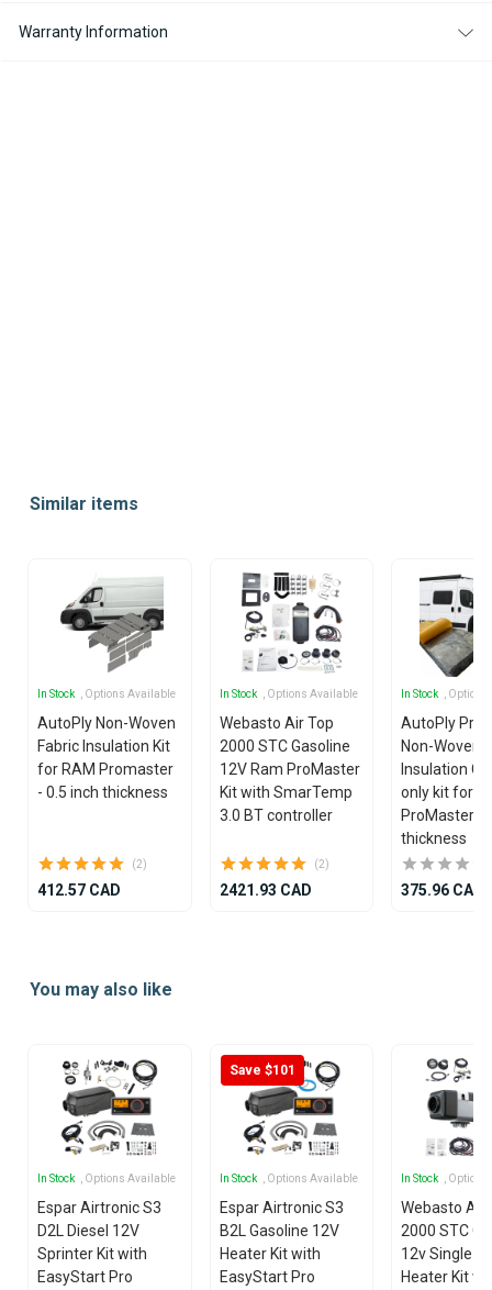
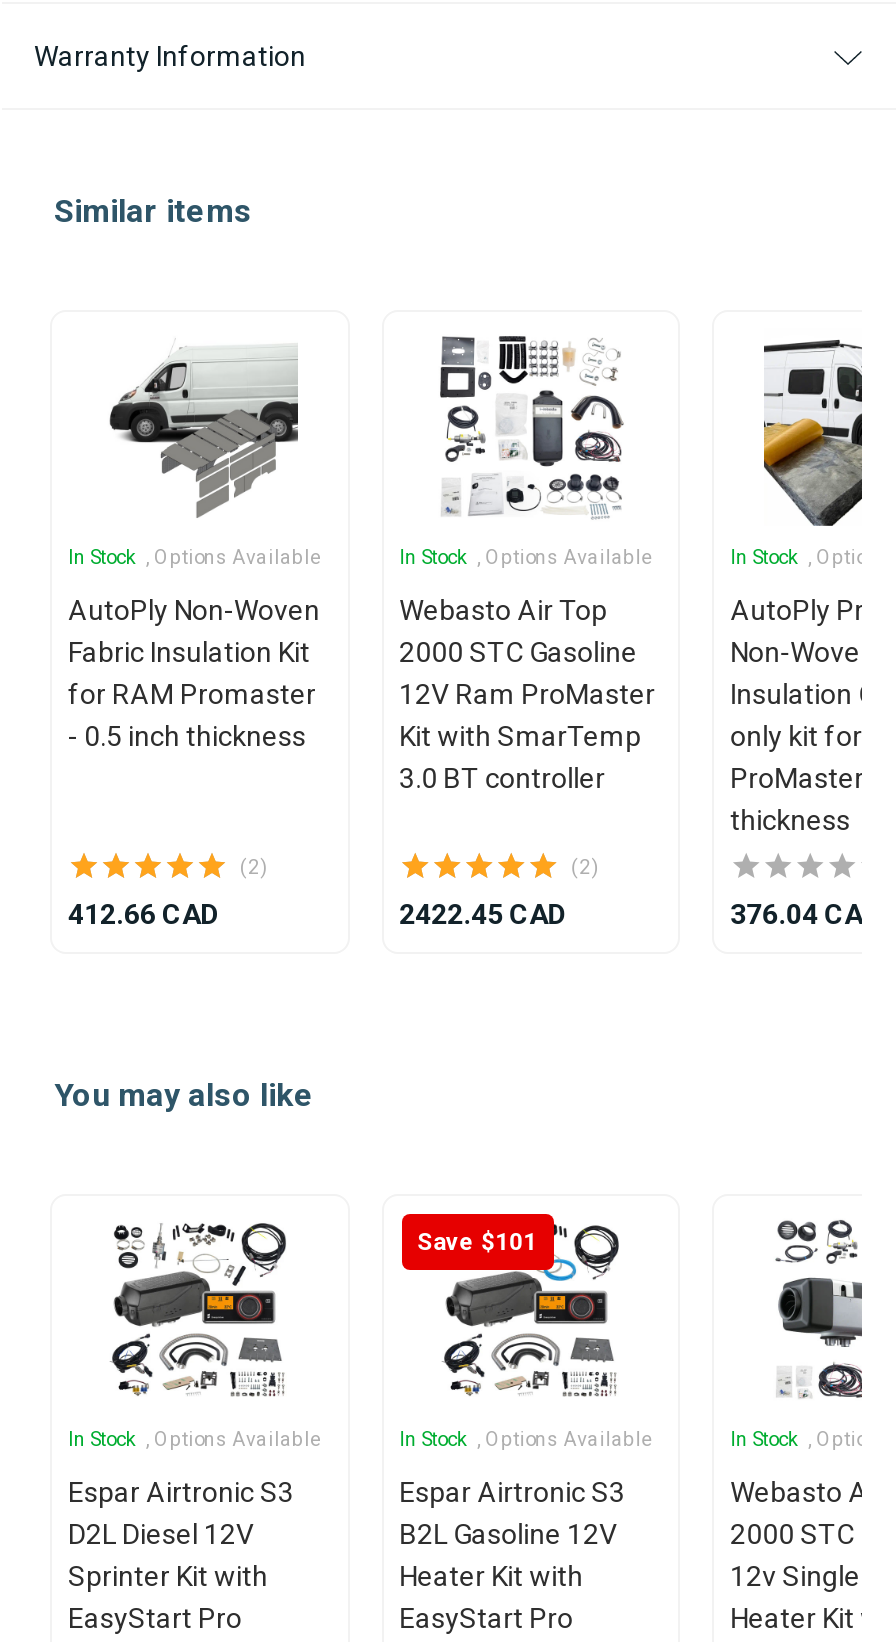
- 412.57 CAD
+ 412.66 CAD

- 2421.93 CAD
+ 2422.45 CAD

- 375.96 CAD
+ 376.04 CAD
